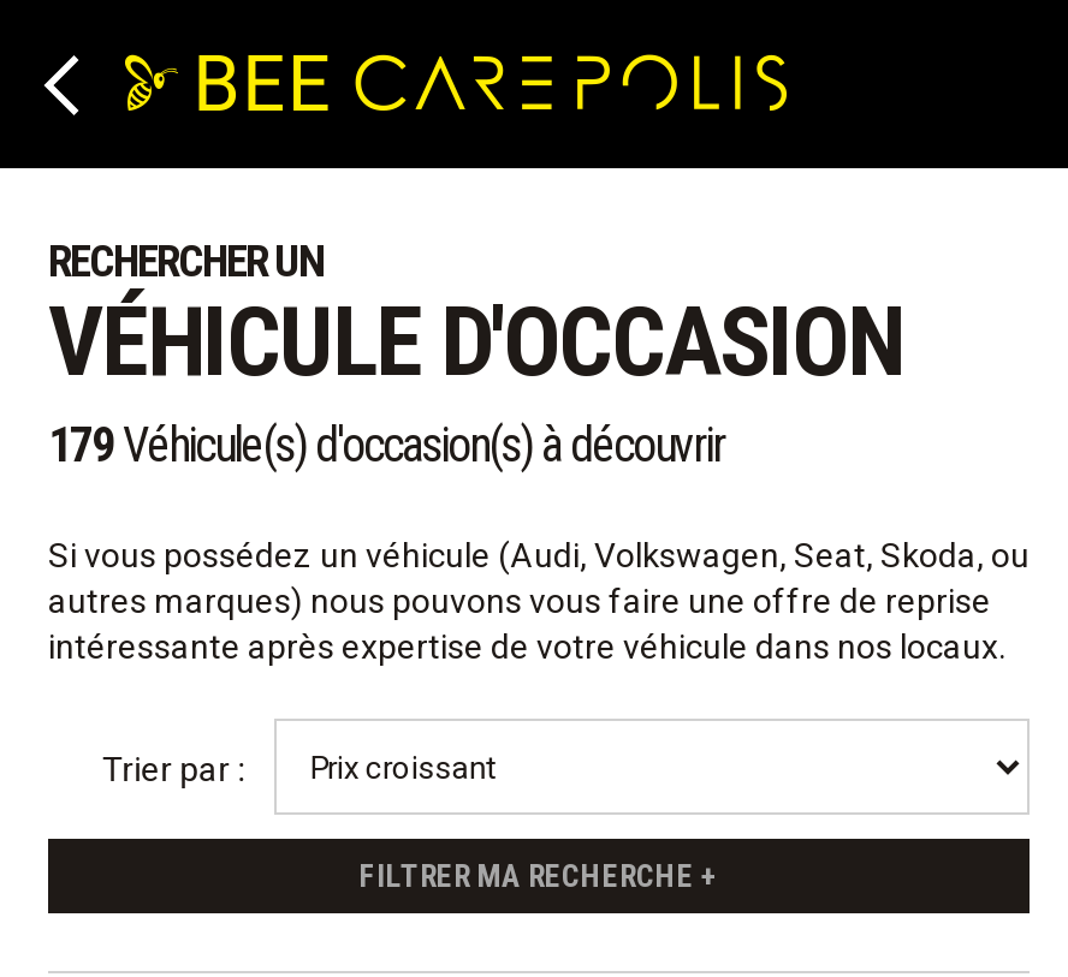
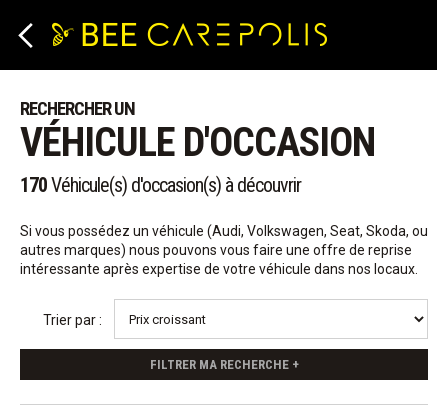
- 179Véhicule(s) d'occasion(s) à découvrir
+ 170Véhicule(s) d'occasion(s) à découvrir
